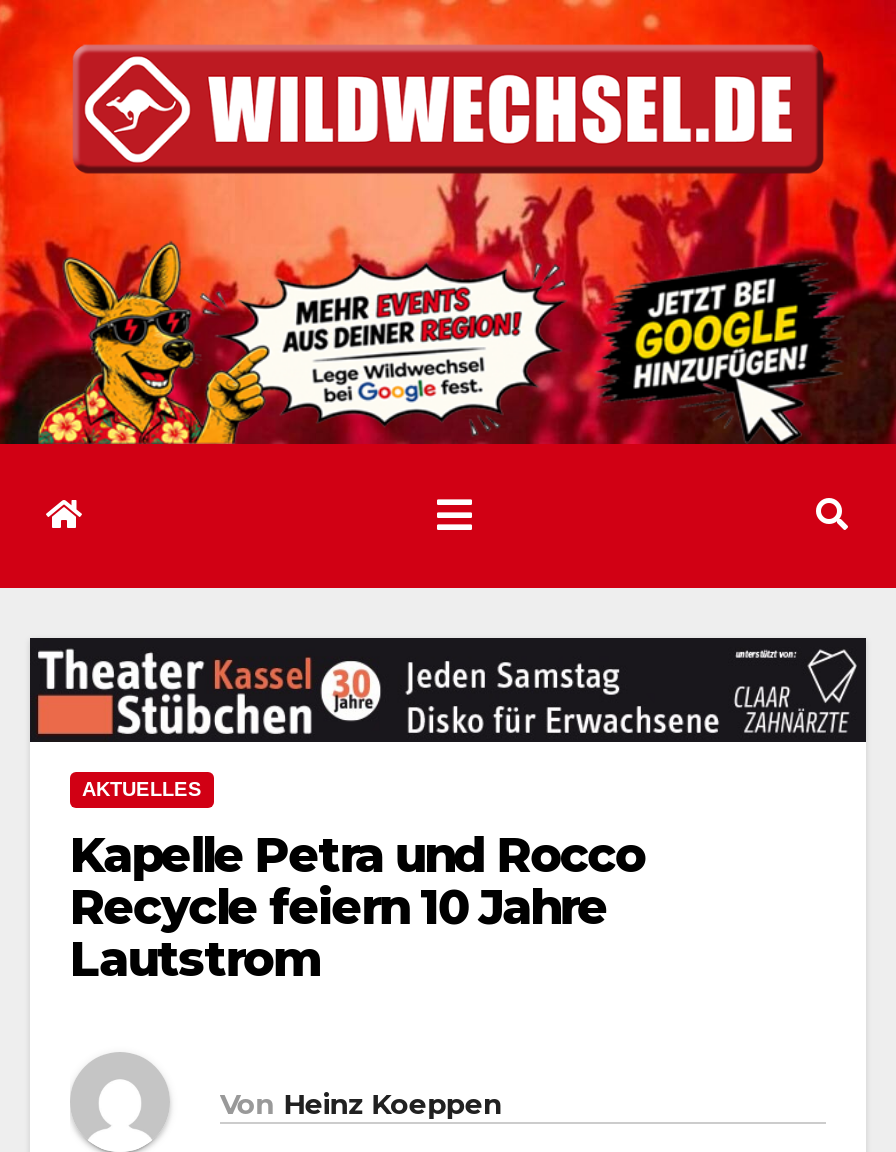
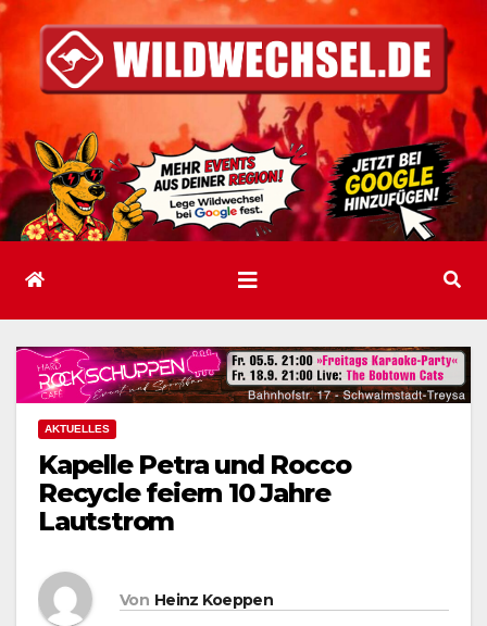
- [image]
+ [image]
